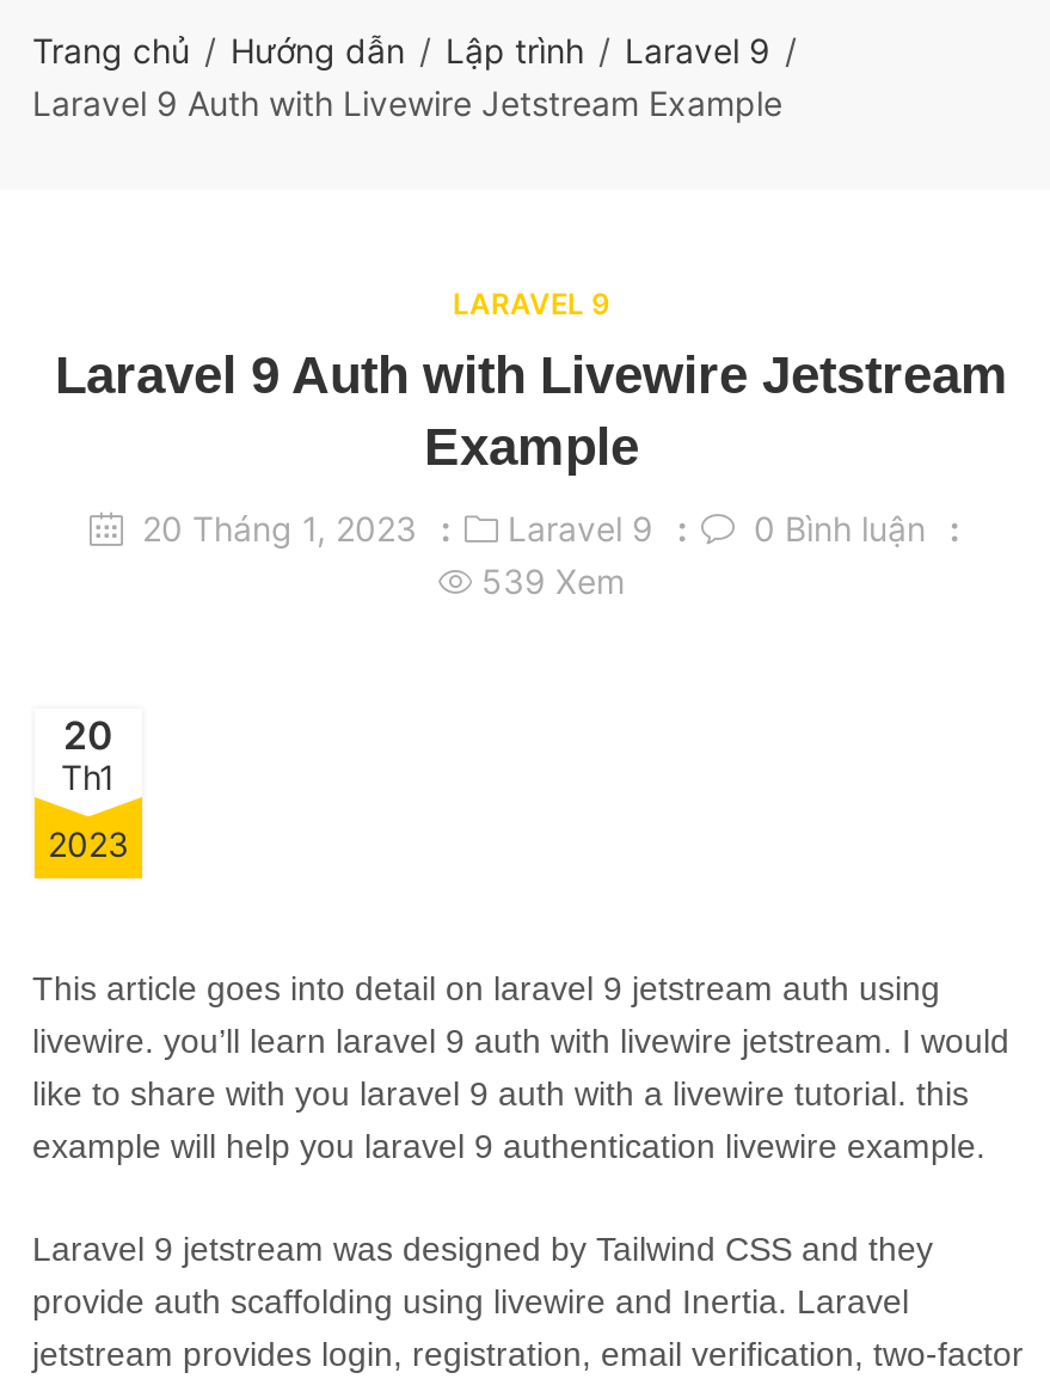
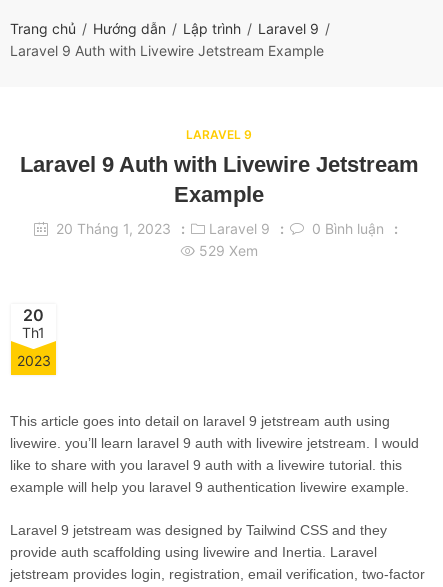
- 539 Xem
+ 529 Xem
